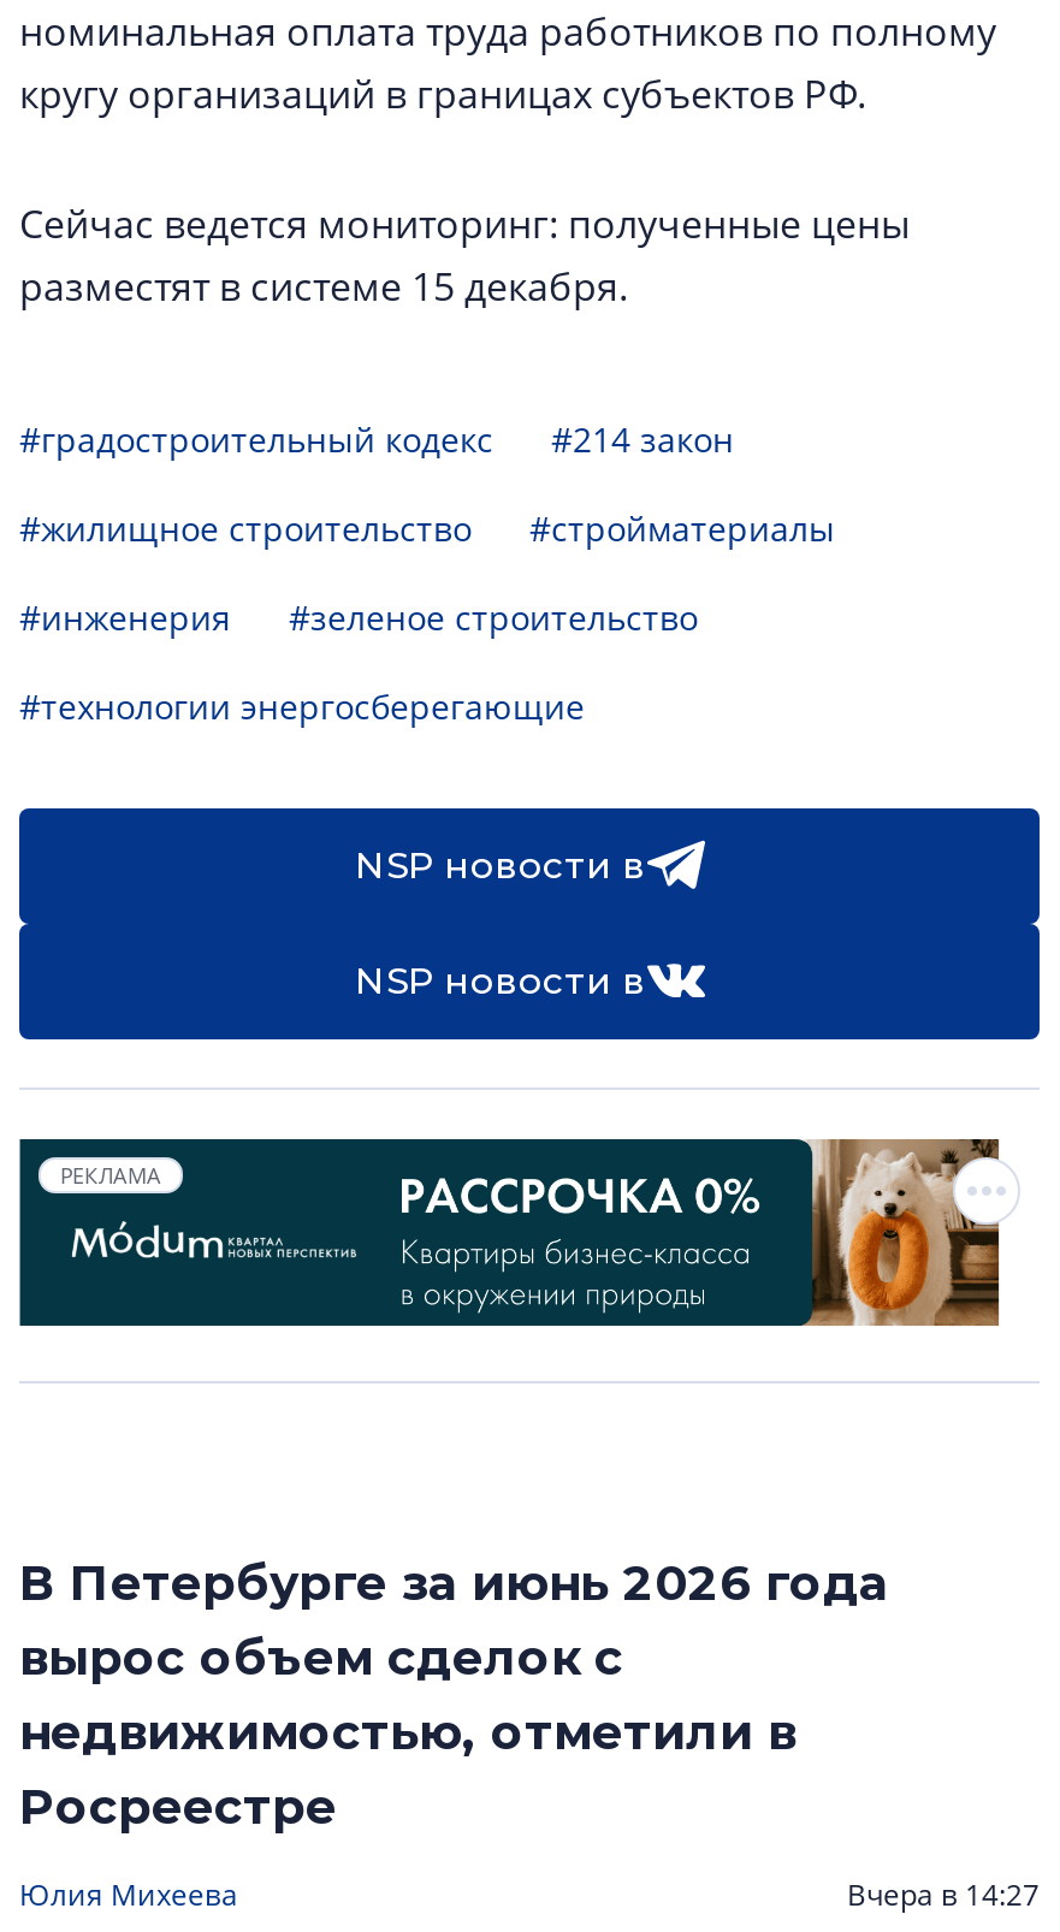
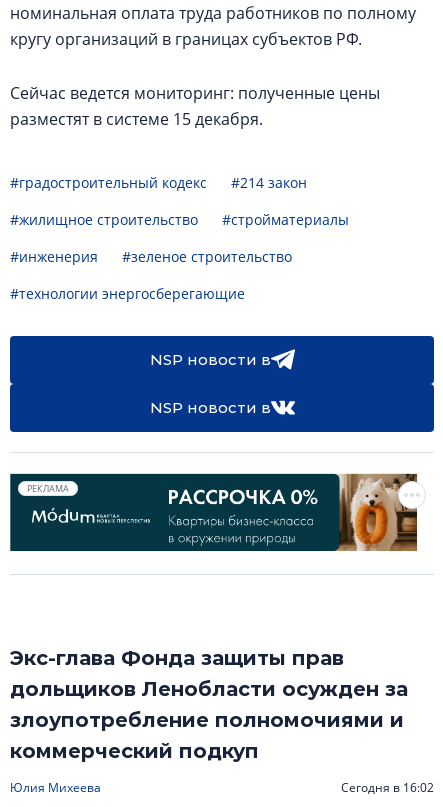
- В Петербурге за июнь 2026 года
- вырос объем сделок с
- недвижимостью, отметили в
- Росреестре
+ Экс-глава Фонда защиты прав
+ дольщиков Ленобласти осужден за
+ злоупотребление полномочиями и
+ коммерческий подкуп

- Вчера в 14:27
+ Сегодня в 16:02
